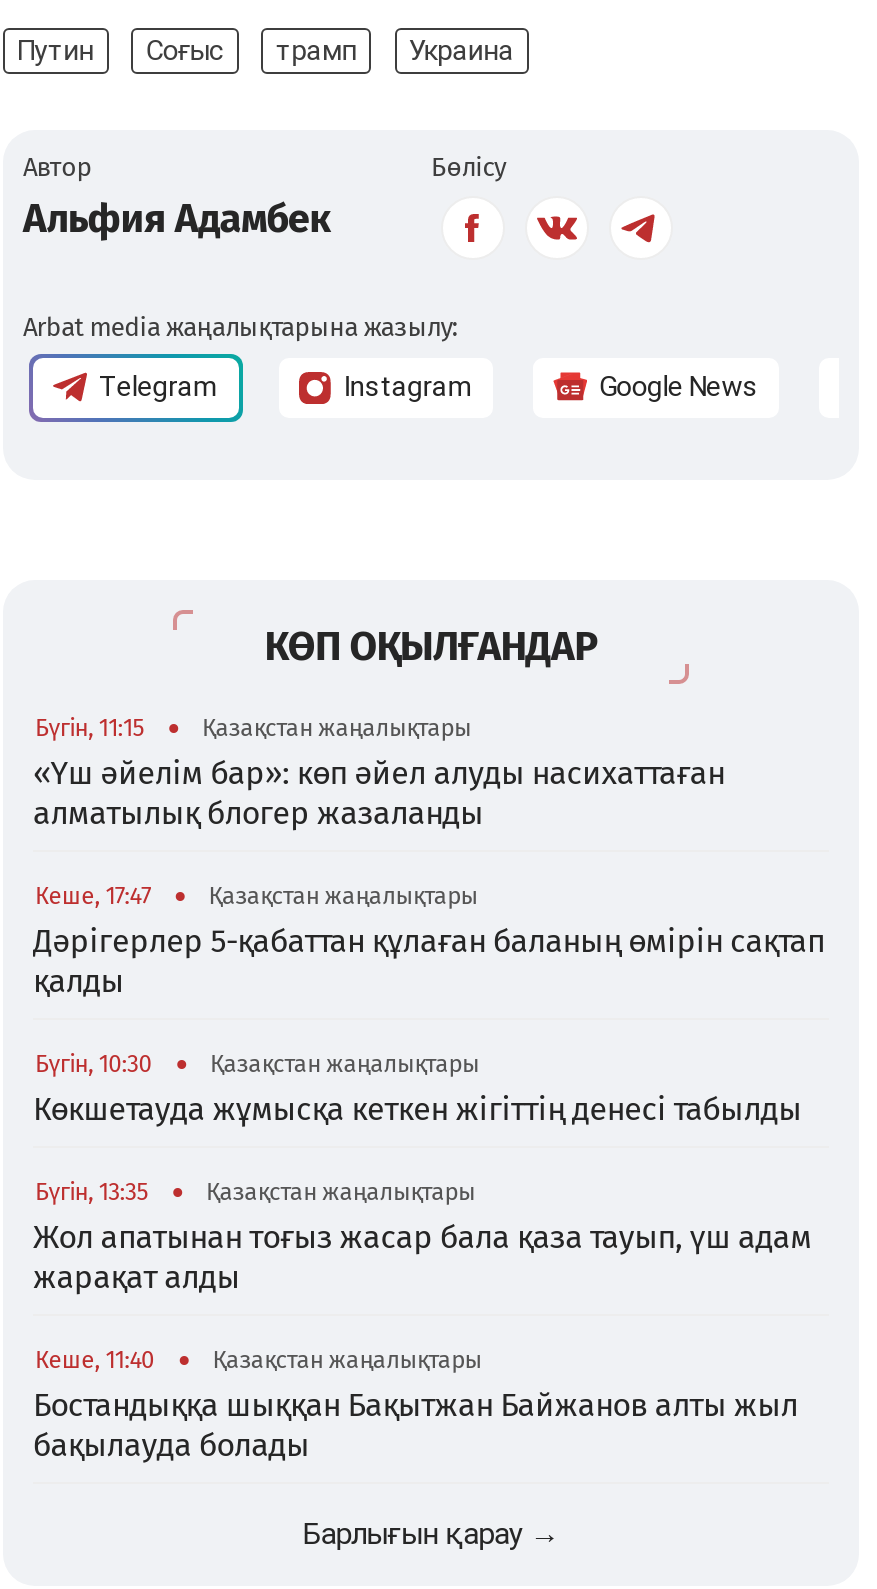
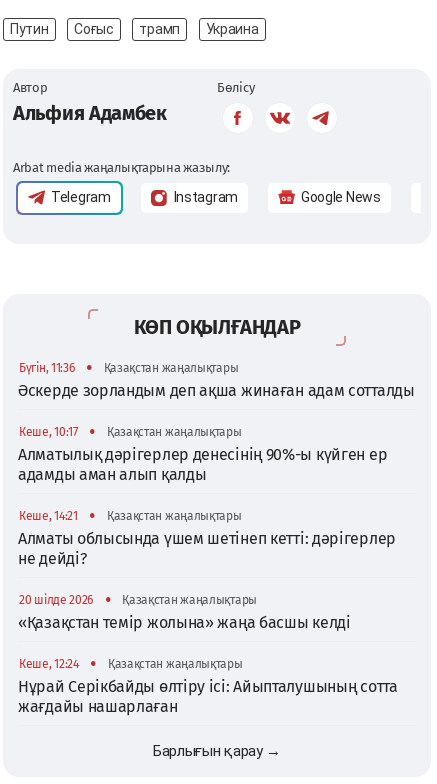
- Бүгін, 11:15
+ Бүгін, 11:36

- «Үш әйелім бар»: көп әйел алуды насихаттаған
- алматылық блогер жазаланды
+ Әскерде зорландым деп ақша жинаған адам сотталды

- Кеше, 17:47
+ Кеше, 10:17

- Дәрігерлер 5-қабаттан құлаған баланың өмірін сақтап
- қалды
+ Алматылық дәрігерлер денесінің 90%-ы күйген ер
+ адамды аман алып қалды

- Бүгін, 10:30
+ Кеше, 14:21

- Көкшетауда жұмысқа кеткен жігіттің денесі табылды
+ Алматы облысында үшем шетінеп кетті: дәрігерлер
+ не дейді?

- Бүгін, 13:35
+ 20 шілде 2026

- Жол апатынан тоғыз жасар бала қаза тауып, үш адам
- жарақат алды
+ «Қазақстан темір жолына» жаңа басшы келді

- Кеше, 11:40
+ Кеше, 12:24

- Бостандыққа шыққан Бақытжан Байжанов алты жыл
- бақылауда болады
+ Нұрай Серікбайды өлтіру ісі: Айыпталушының сотта
+ жағдайы нашарлаған
